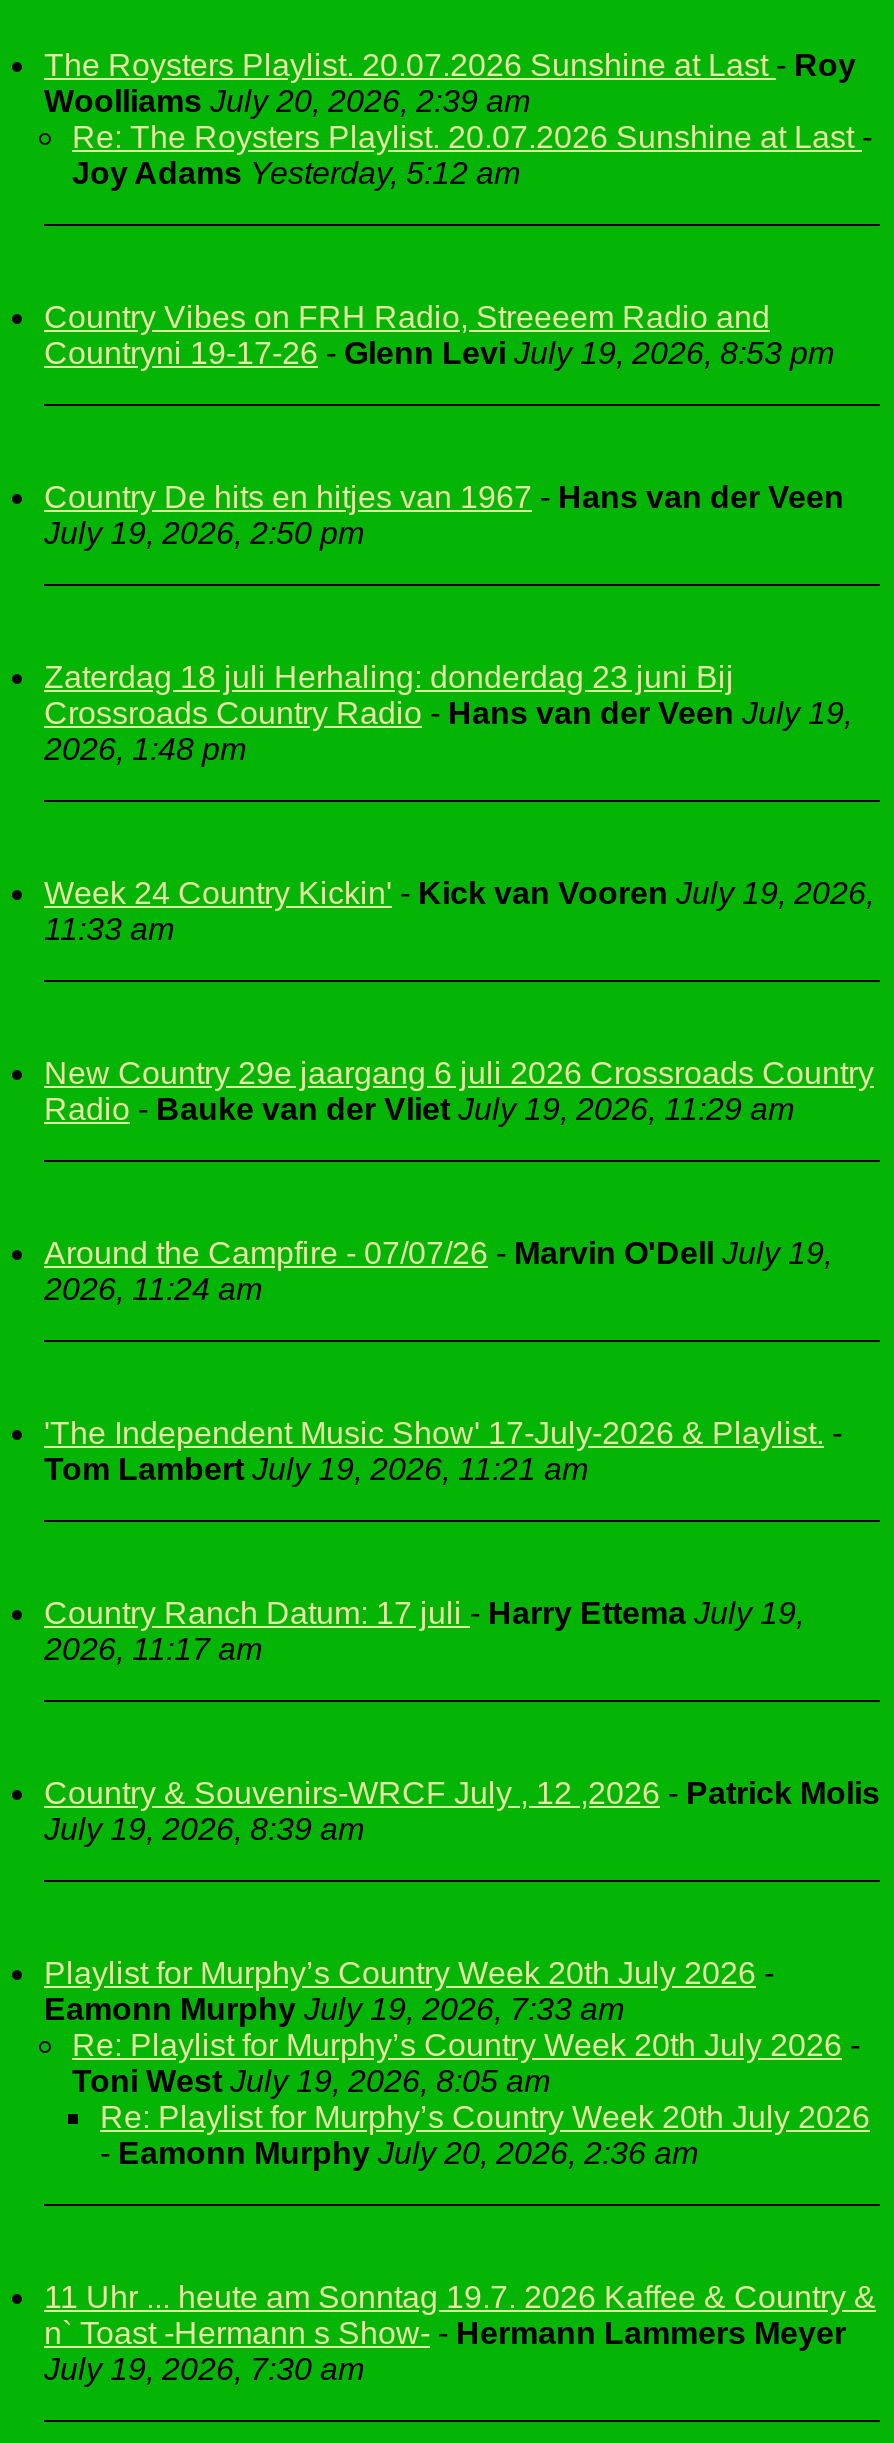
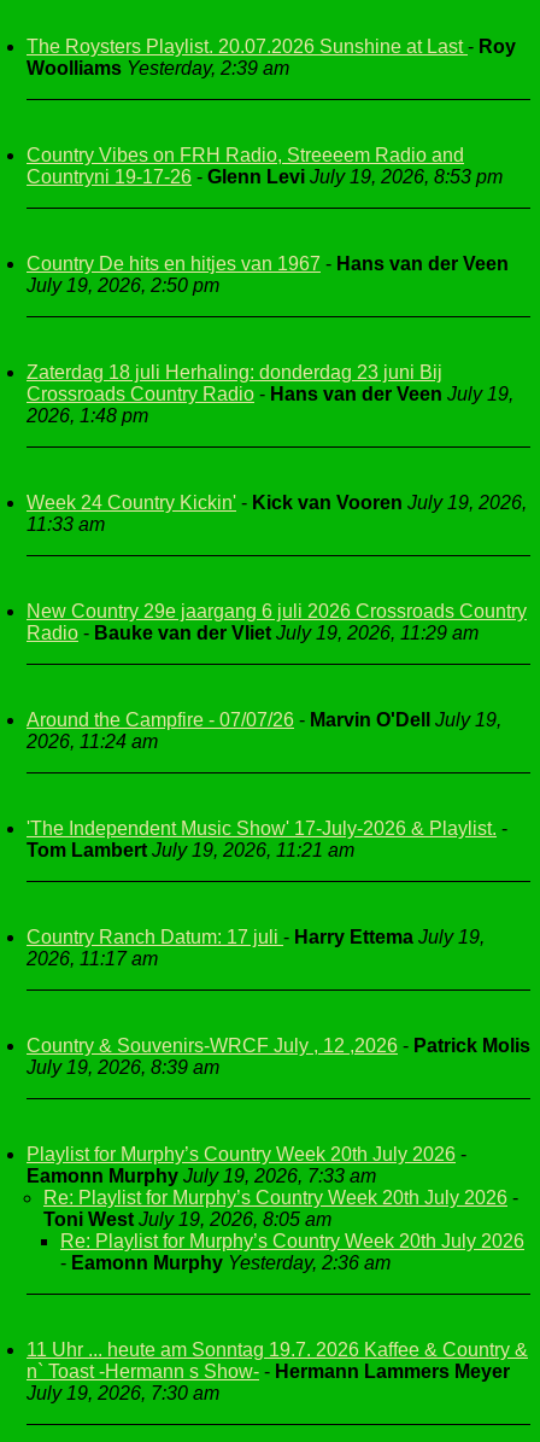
- Woolliams July 20, 2026, 2:39 am
- Re: The Roysters Playlist. 20.07.2026 Sunshine at Last -
- Joy Adams Yesterday, 5:12 am
+ Woolliams Yesterday, 2:39 am

- - Eamonn Murphy July 20, 2026, 2:36 am
+ - Eamonn Murphy Yesterday, 2:36 am
